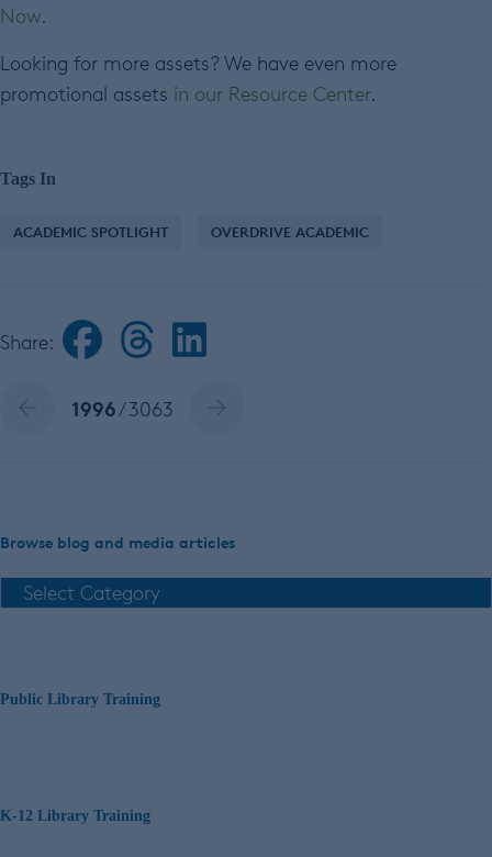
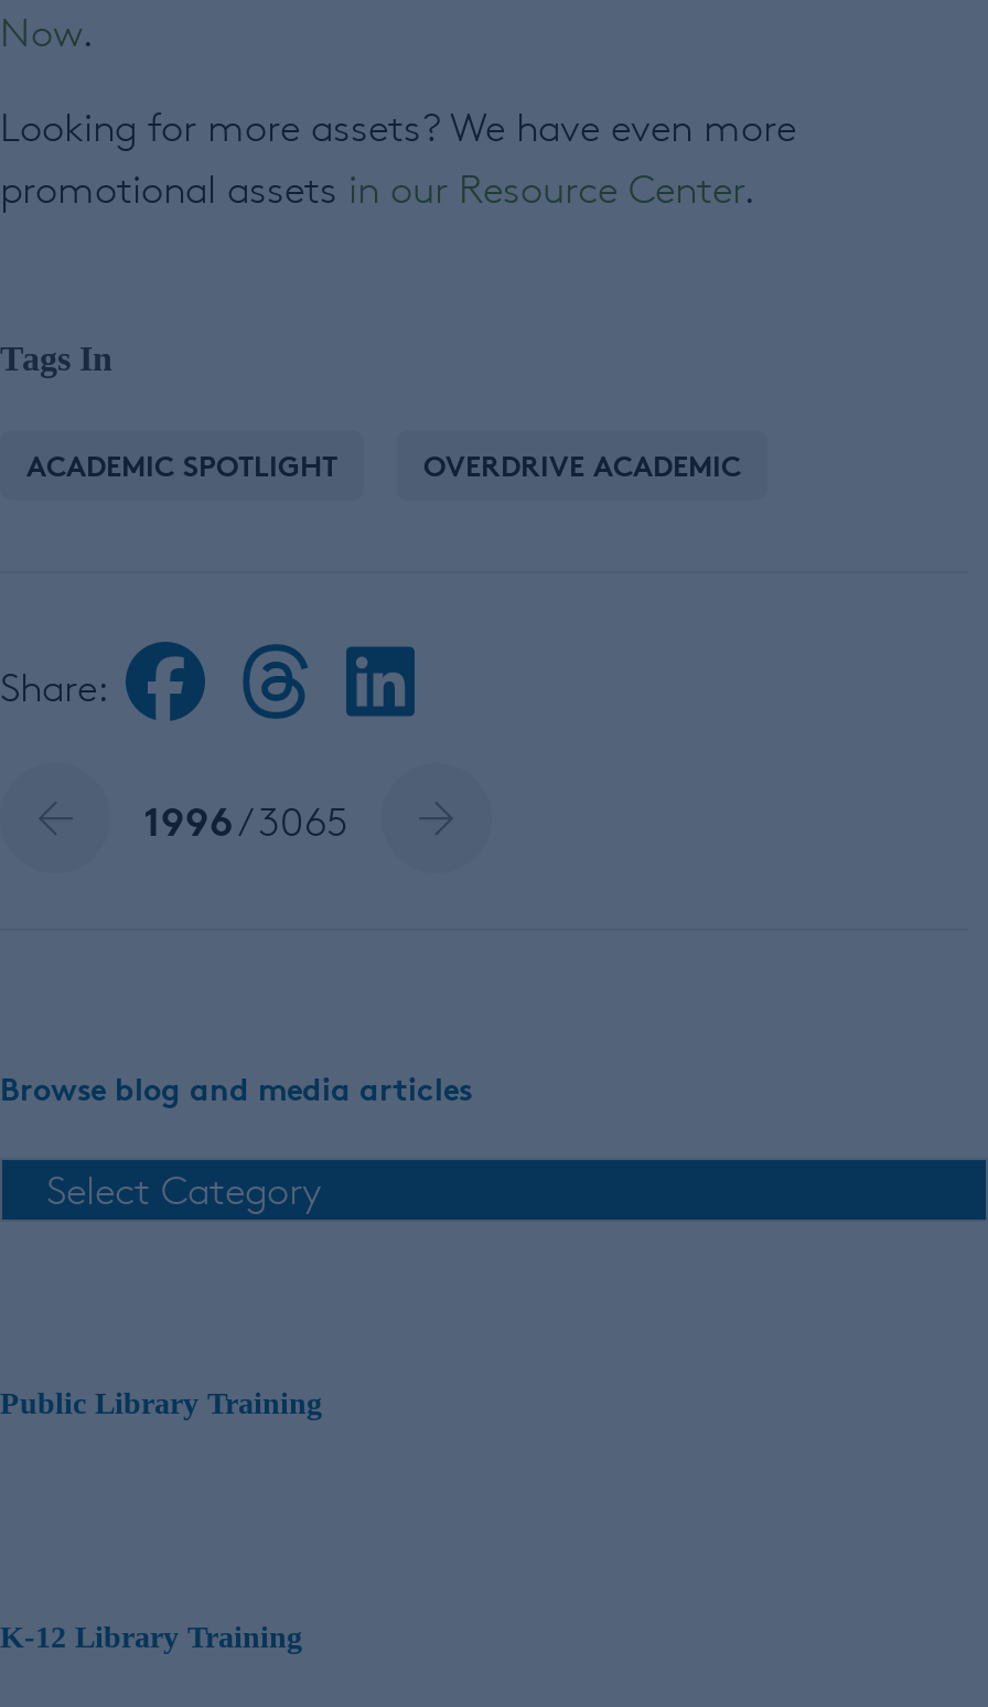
- 1996 / 3063
+ 1996 / 3065
